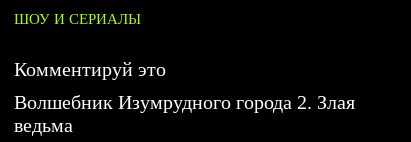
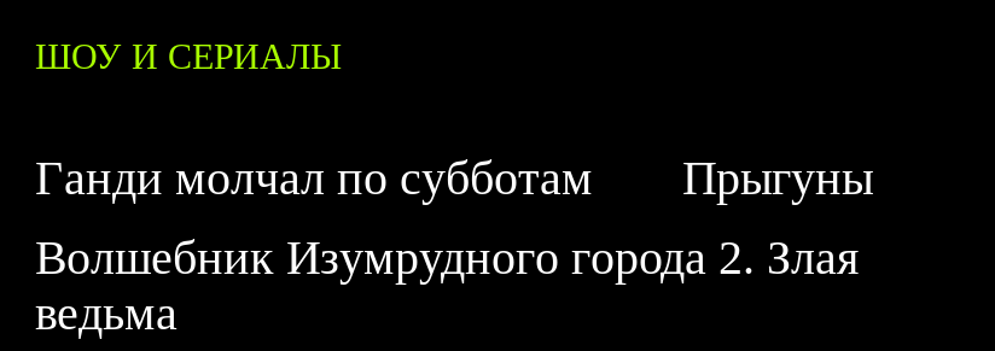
- Комментируй это
+ Ганди молчал по субботам
+ Прыгуны
